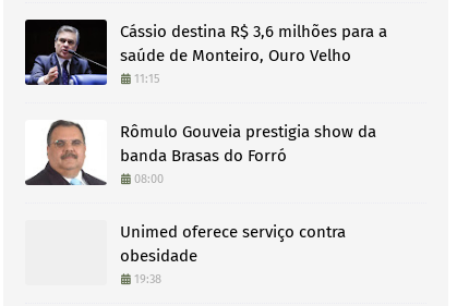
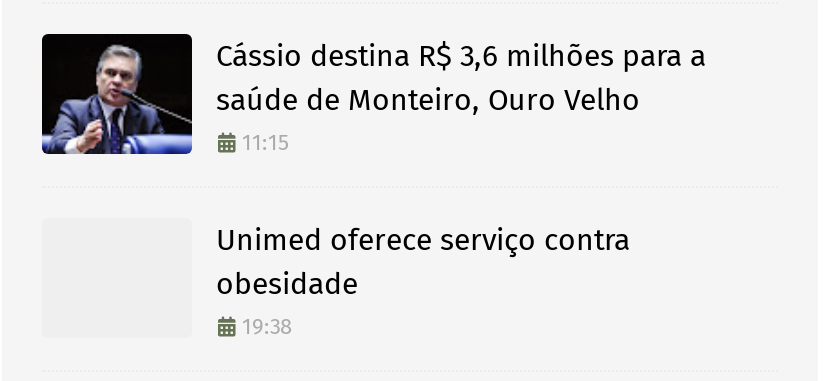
- [image]
- Rômulo Gouveia prestigia show da
- banda Brasas do Forró
- 08:00
